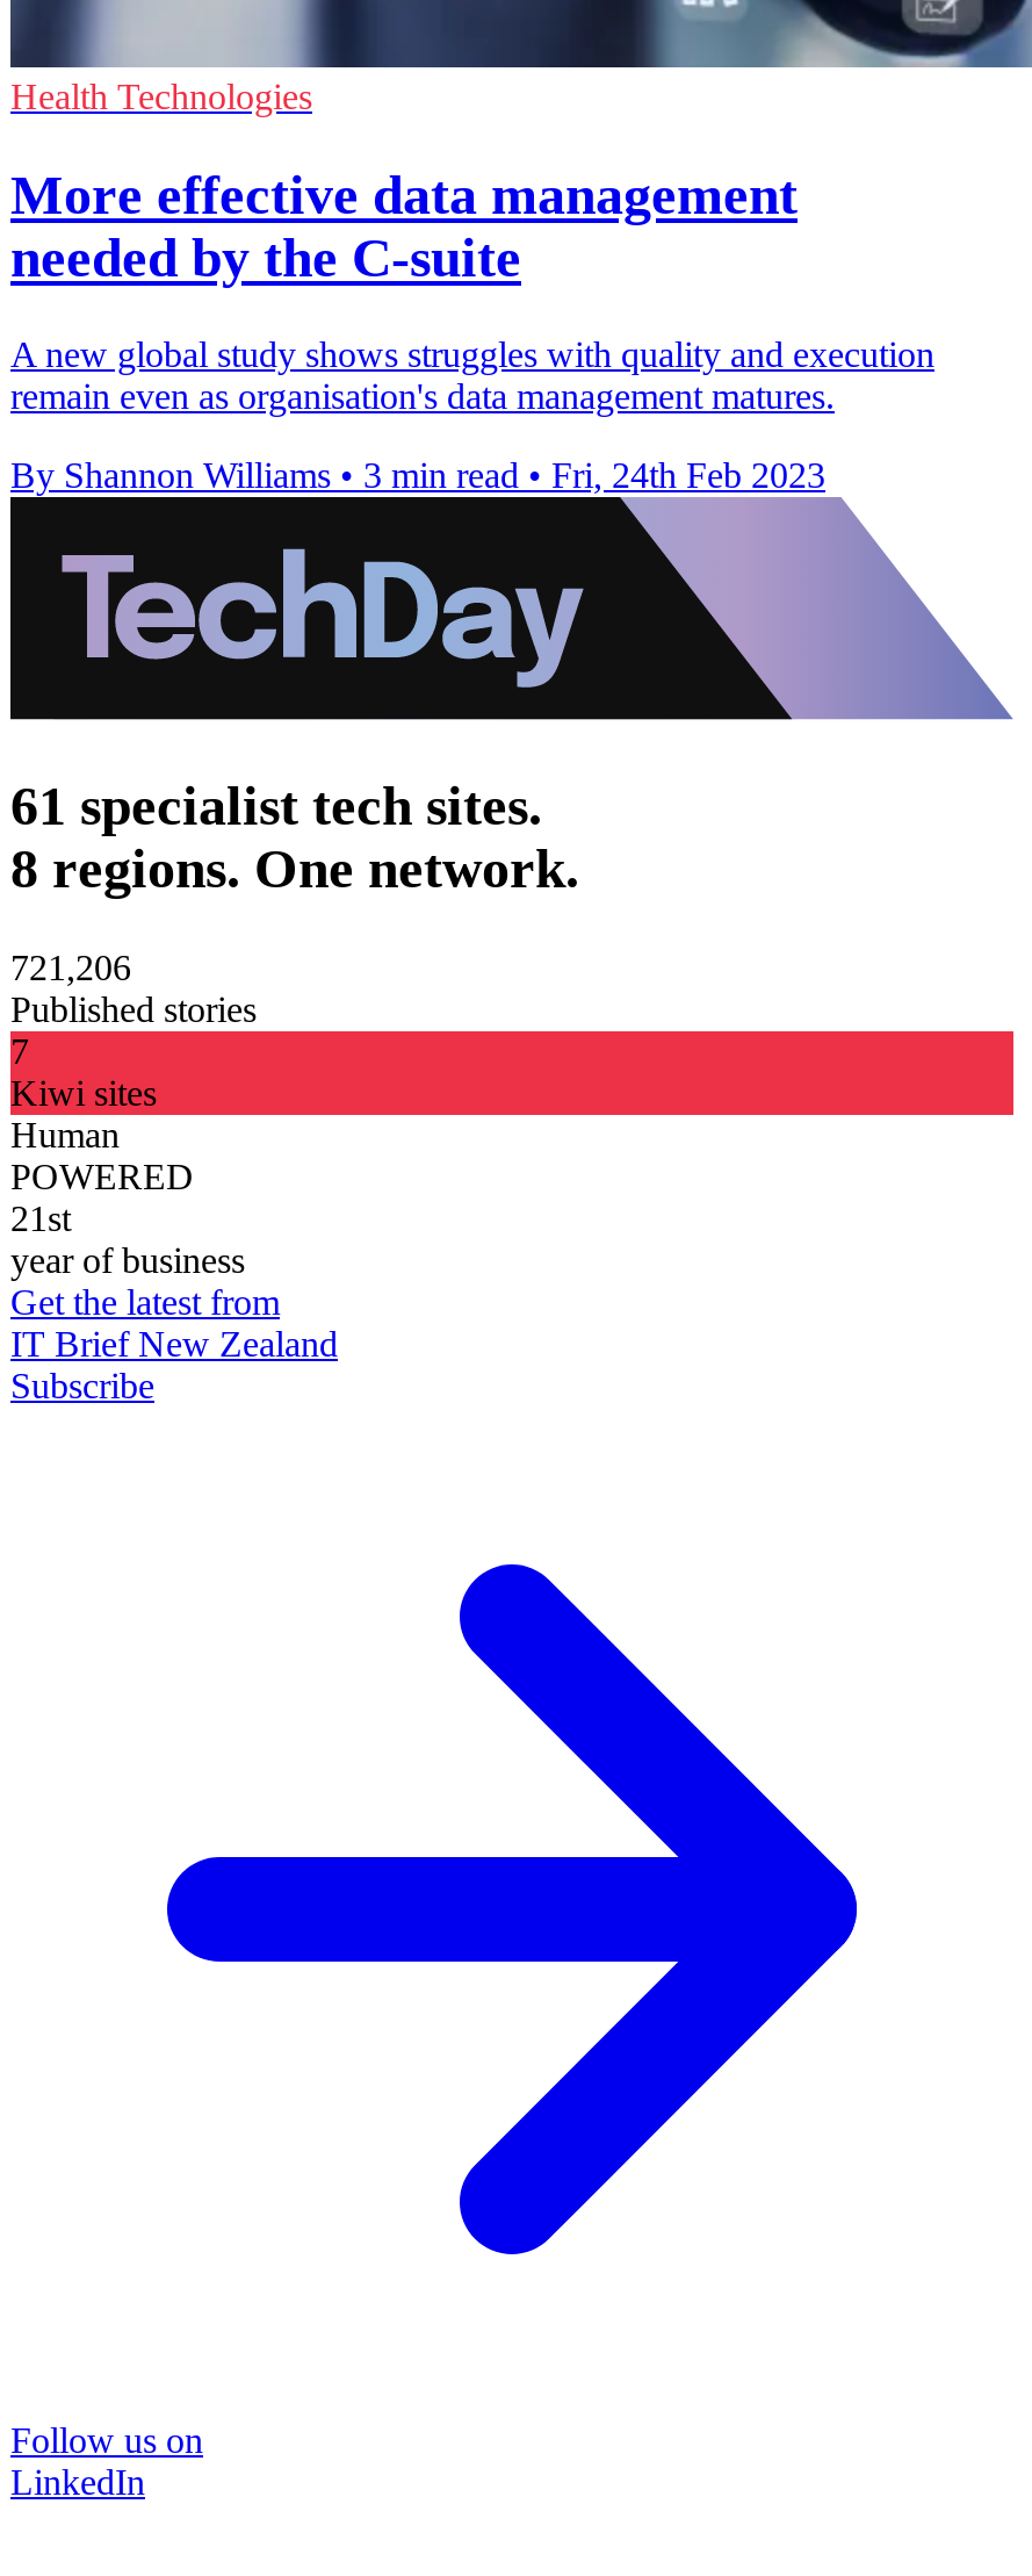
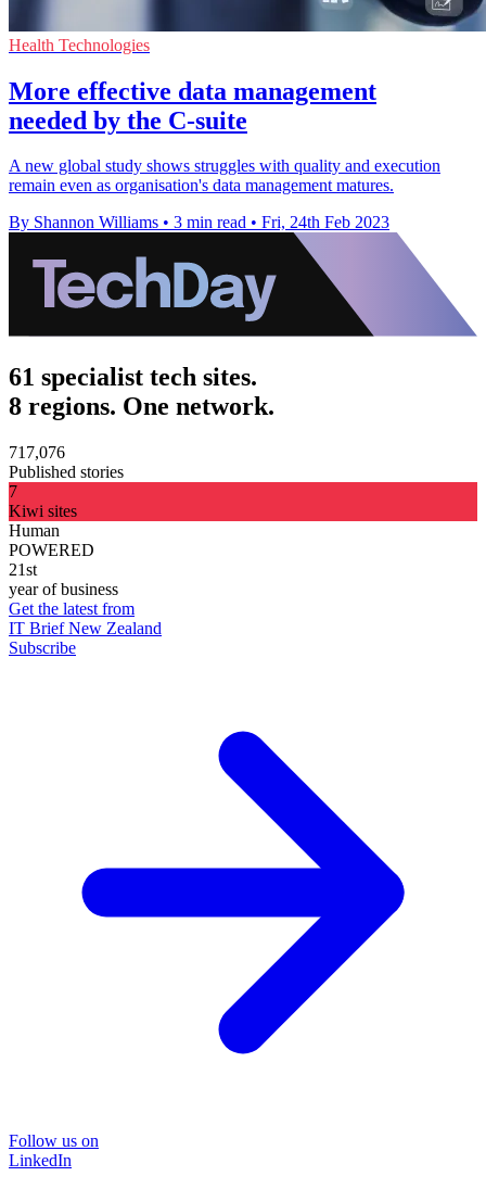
- 721,206
+ 717,076
